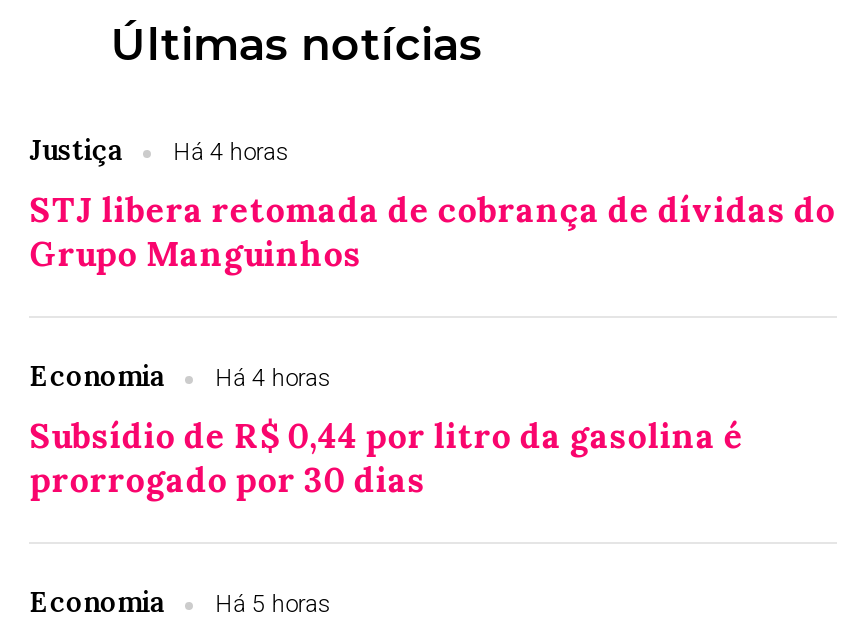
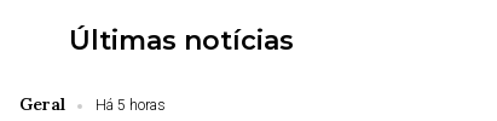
- Justiça
- Há 4 horas
- STJ libera retomada de cobrança de dívidas do
- Grupo Manguinhos
- Economia
- Há 4 horas
- Subsídio de R$ 0,44 por litro da gasolina é
- prorrogado por 30 dias
- Economia
+ Geral
